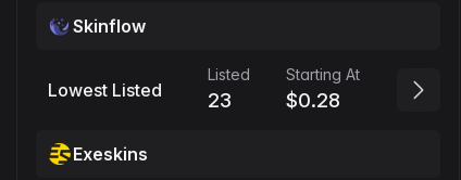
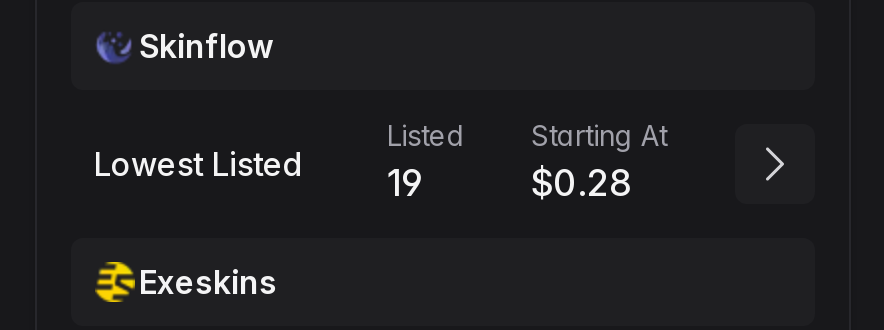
- 23
+ 19
